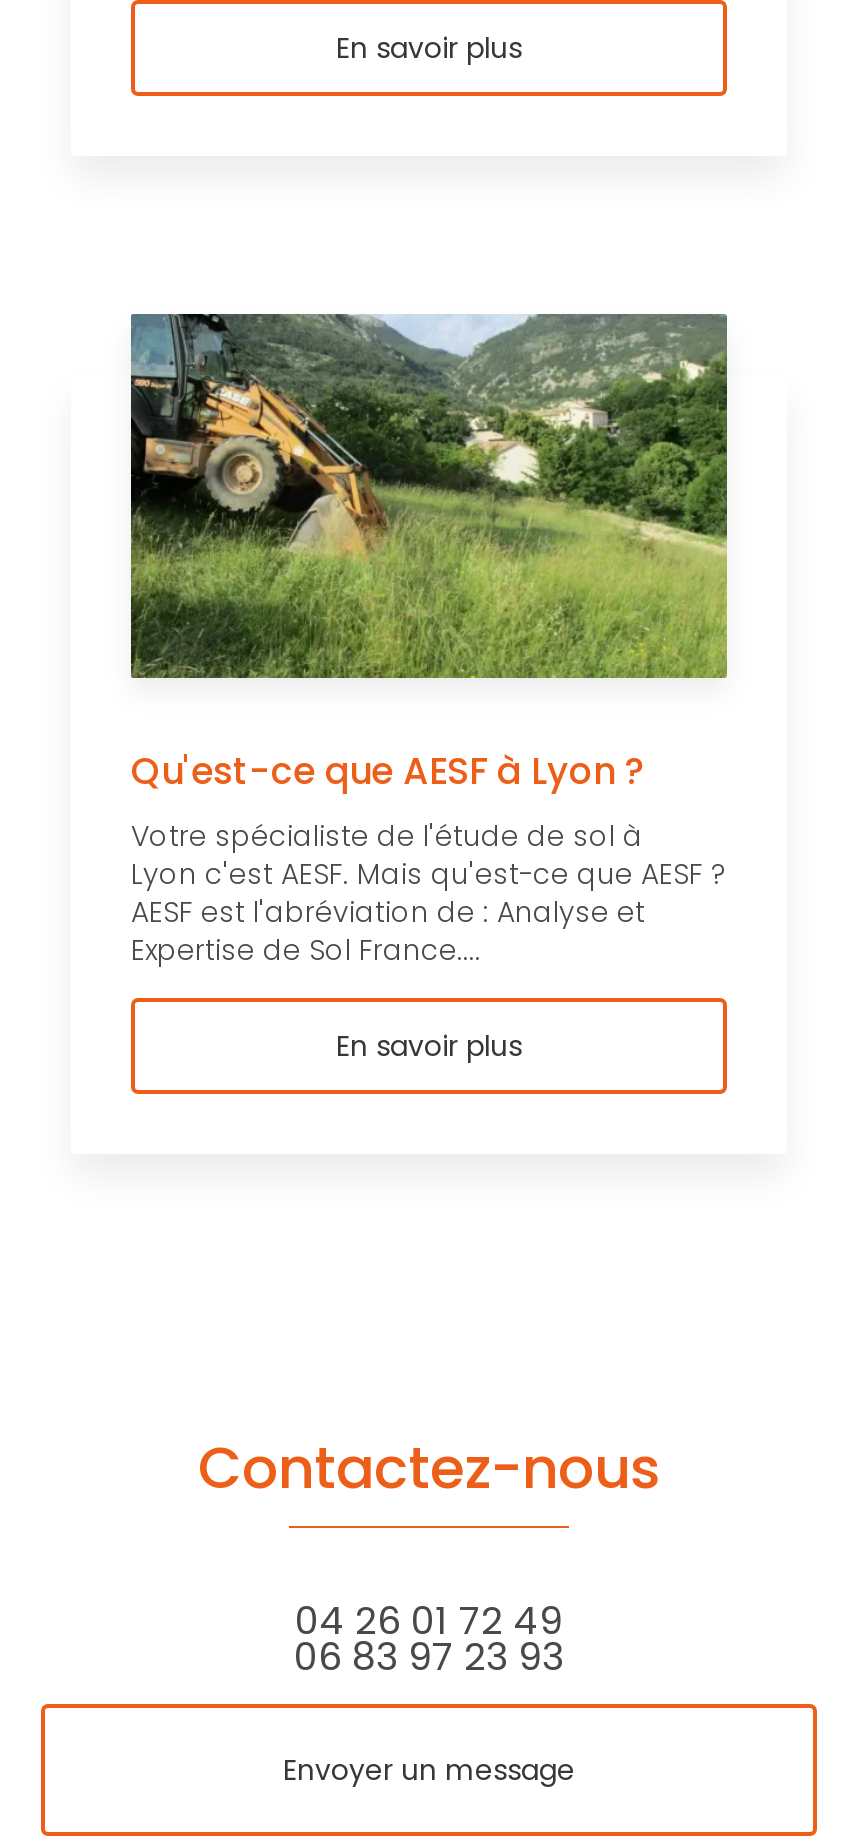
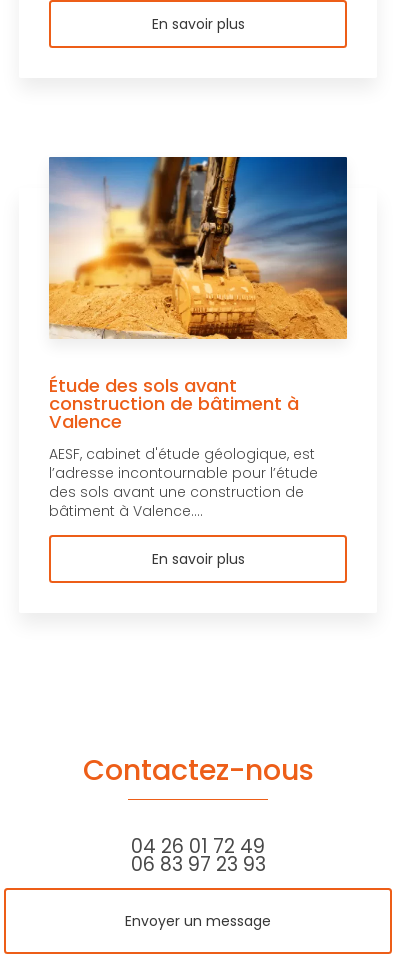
- [image]
- Qu'est-ce que AESF à Lyon ?
- Votre spécialiste de l'étude de sol à
- Lyon c'est AESF. Mais qu'est-ce que AESF ?
- AESF est l'abréviation de : Analyse et
- Expertise de Sol France....
+ [image]
+ Étude des sols avant
+ construction de bâtiment à
+ Valence
+ AESF, cabinet d'étude géologique, est
+ l’adresse incontournable pour l’étude
+ des sols avant une construction de
+ bâtiment à Valence....
